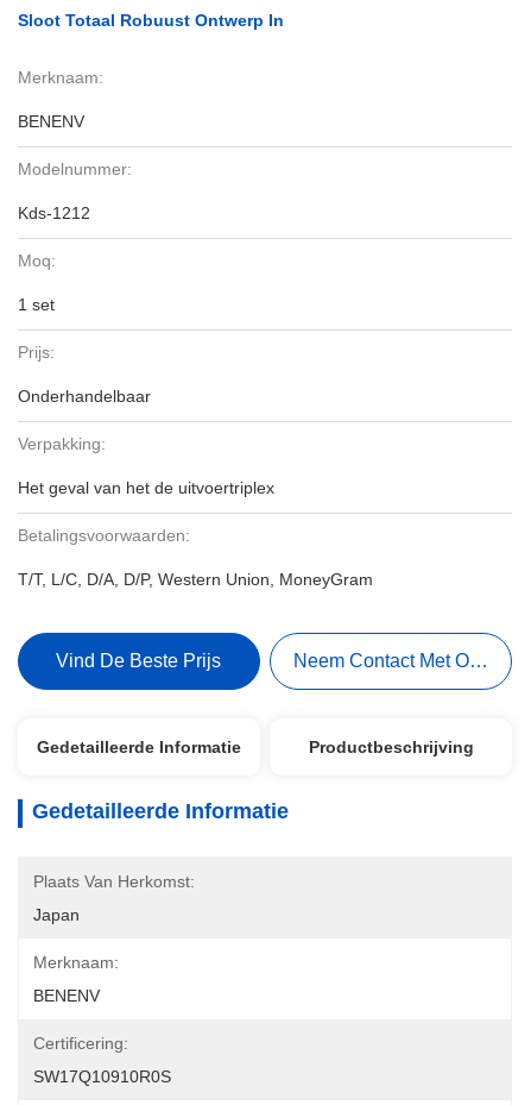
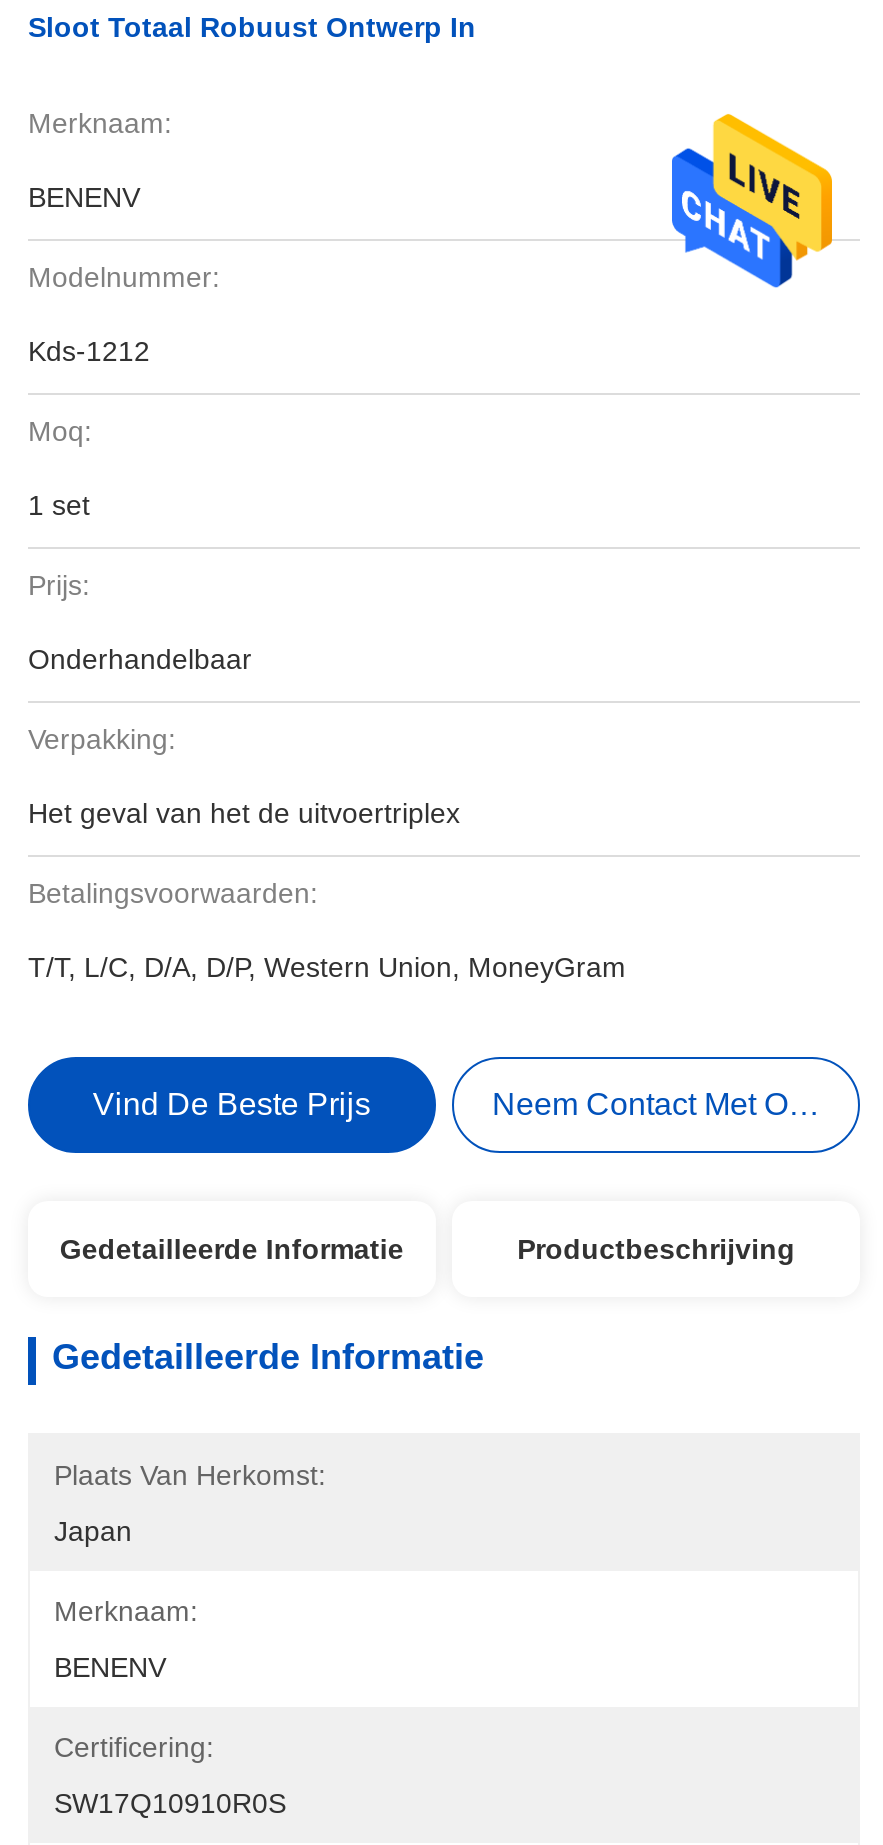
+ [image]
